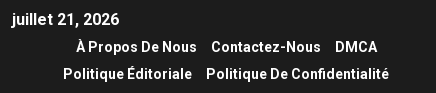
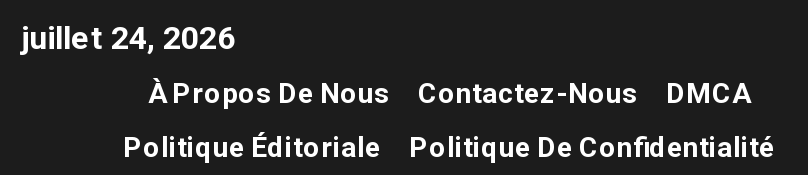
- juillet 21, 2026
+ juillet 24, 2026
